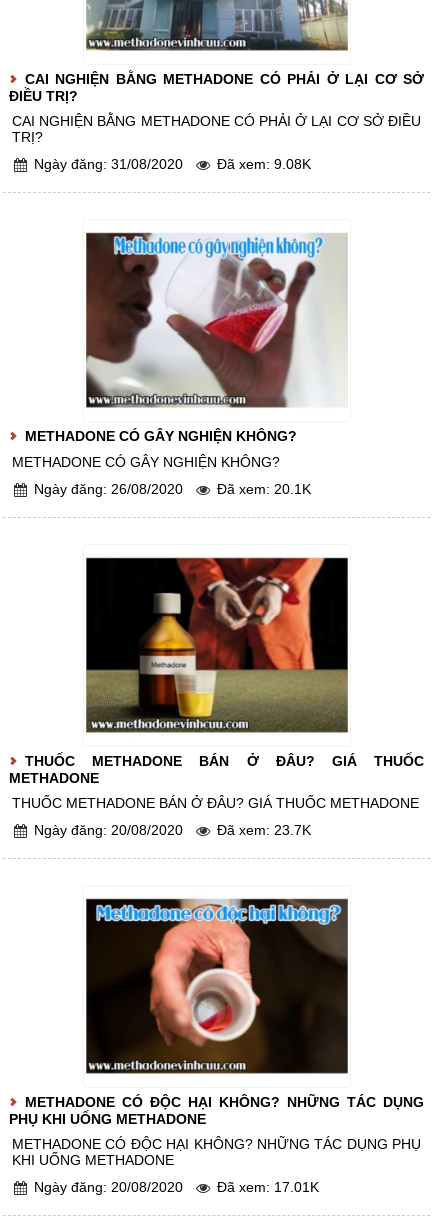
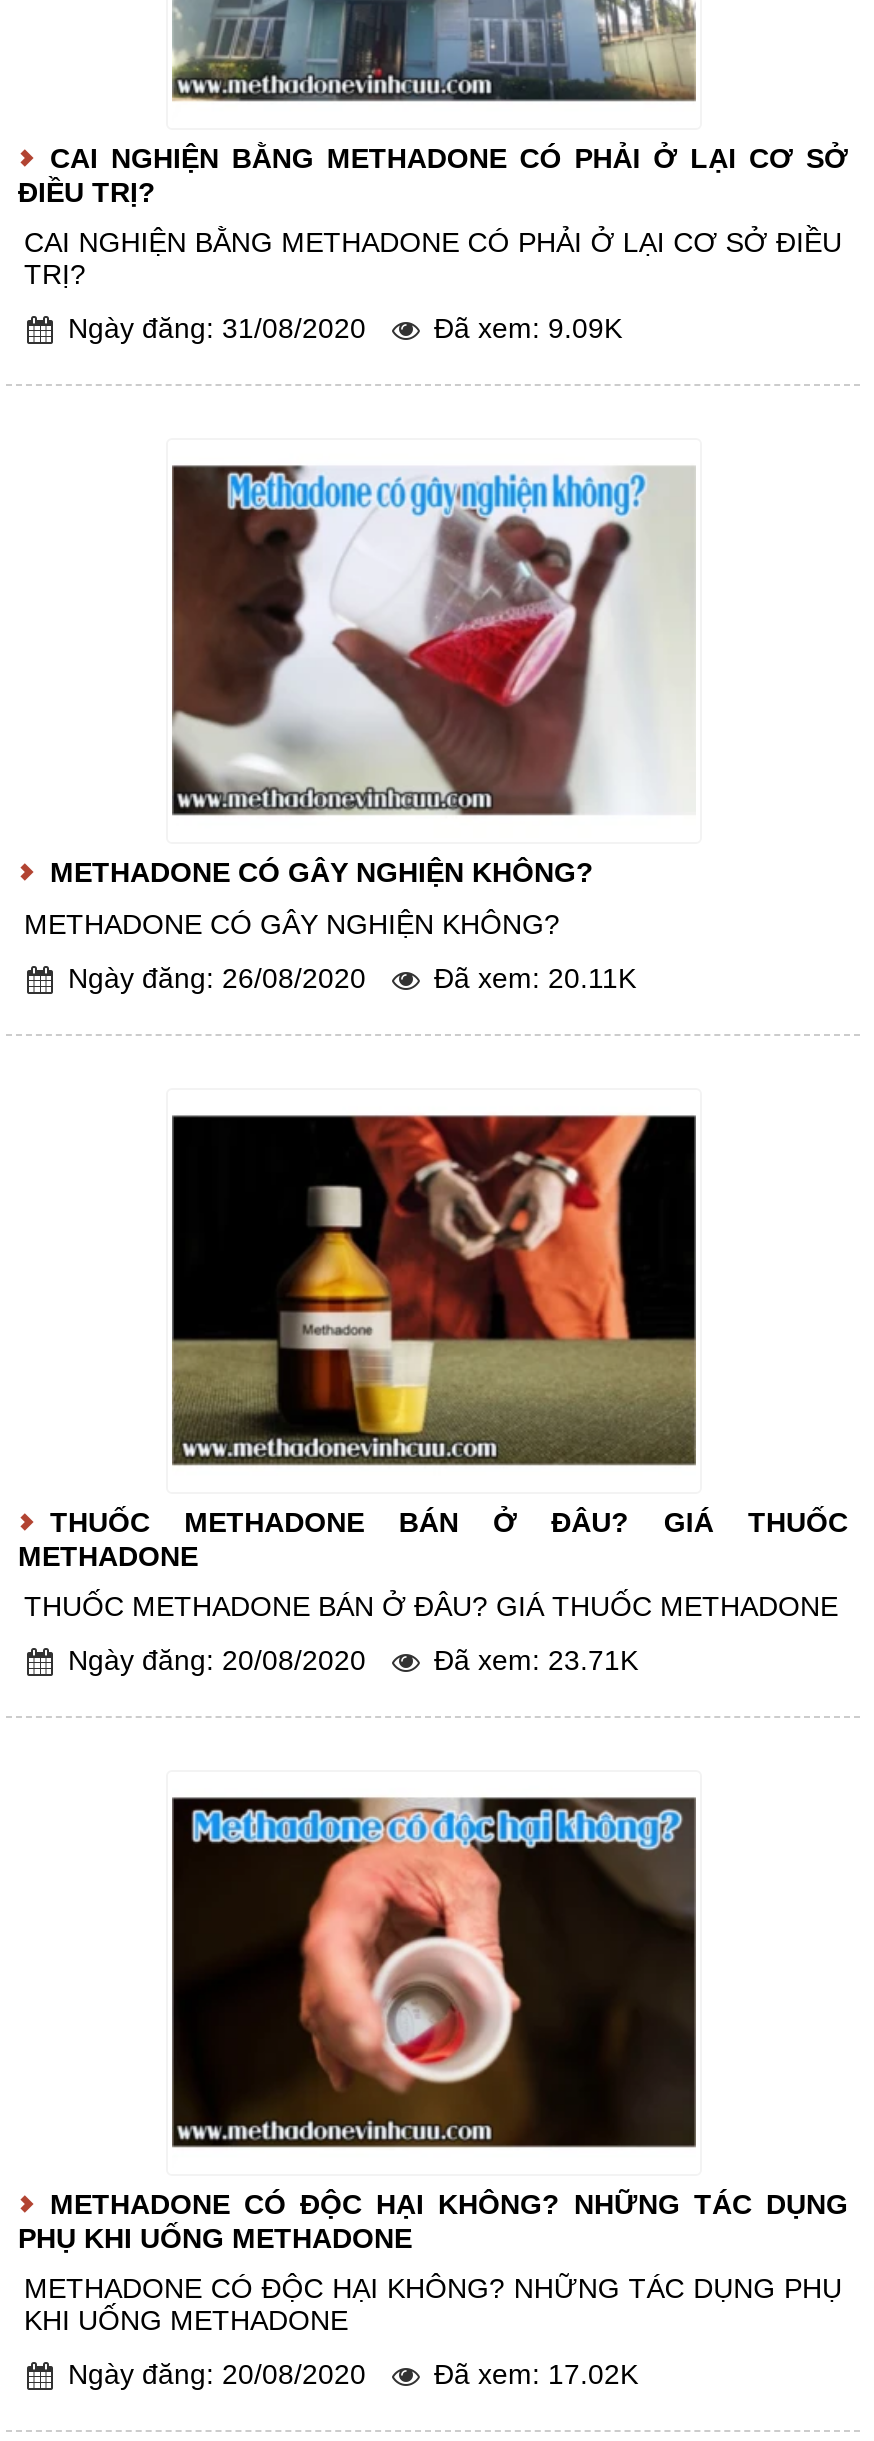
- Ngày đăng: 31/08/2020 Đã xem: 9.08K
+ Ngày đăng: 31/08/2020 Đã xem: 9.09K

- Ngày đăng: 26/08/2020 Đã xem: 20.1K
+ Ngày đăng: 26/08/2020 Đã xem: 20.11K

- Ngày đăng: 20/08/2020 Đã xem: 23.7K
+ Ngày đăng: 20/08/2020 Đã xem: 23.71K

- Ngày đăng: 20/08/2020 Đã xem: 17.01K
+ Ngày đăng: 20/08/2020 Đã xem: 17.02K
